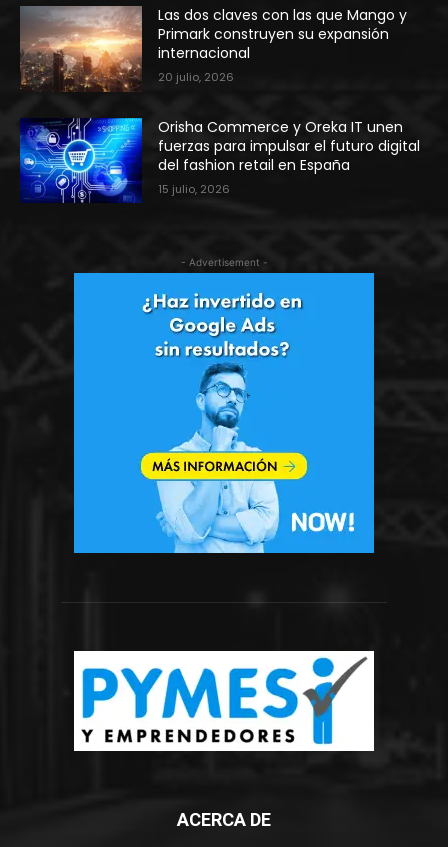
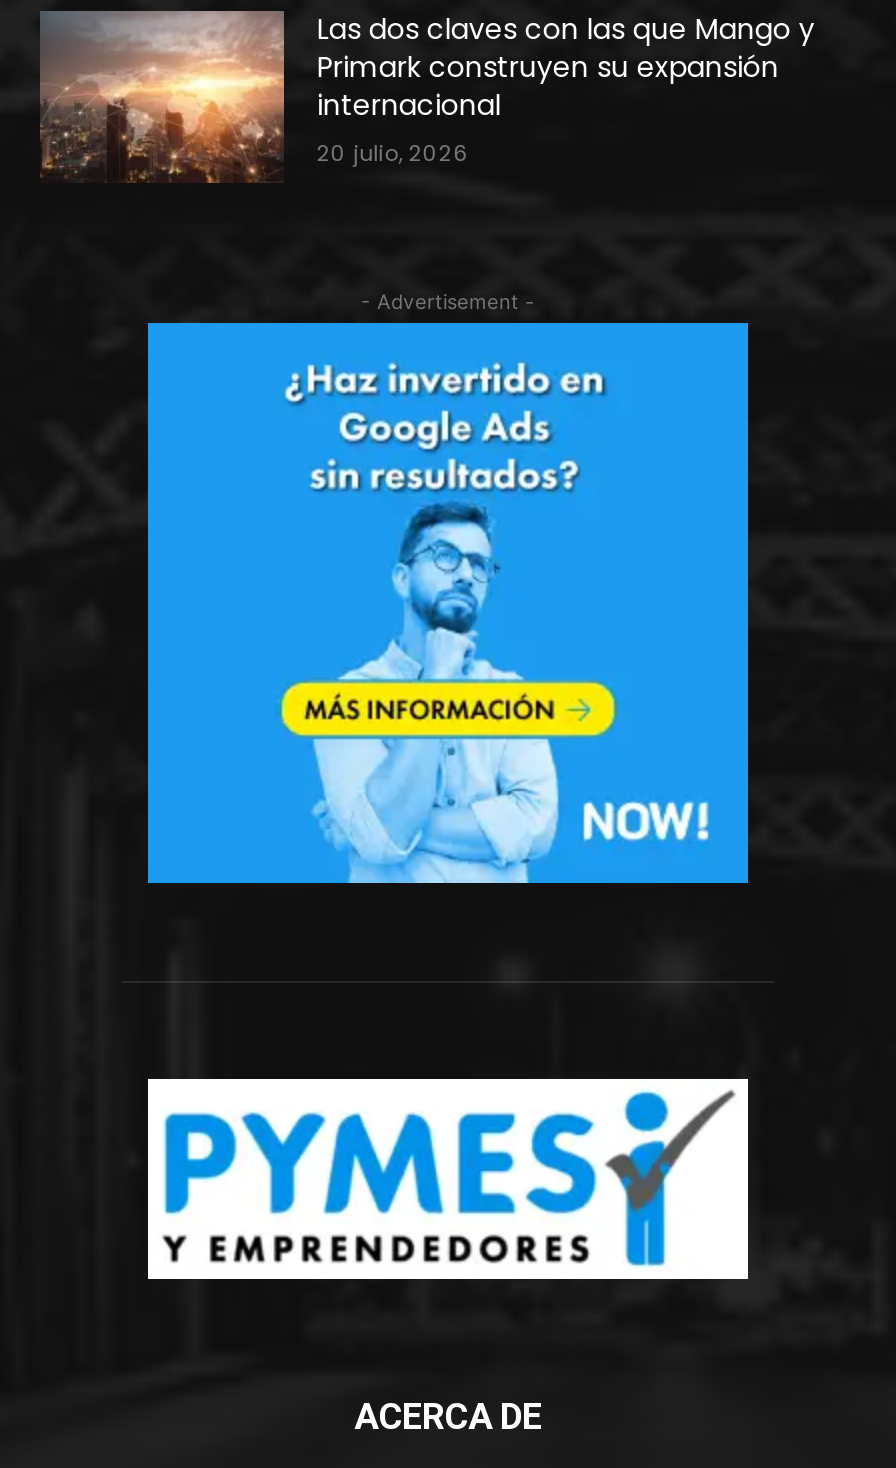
- [image]
- Orisha Commerce y Oreka IT unen
- fuerzas para impulsar el futuro digital
- del fashion retail en España
- 15 julio, 2026
